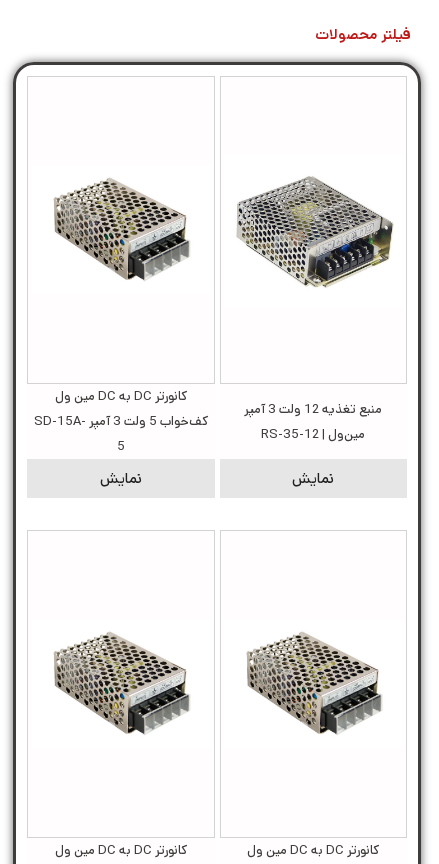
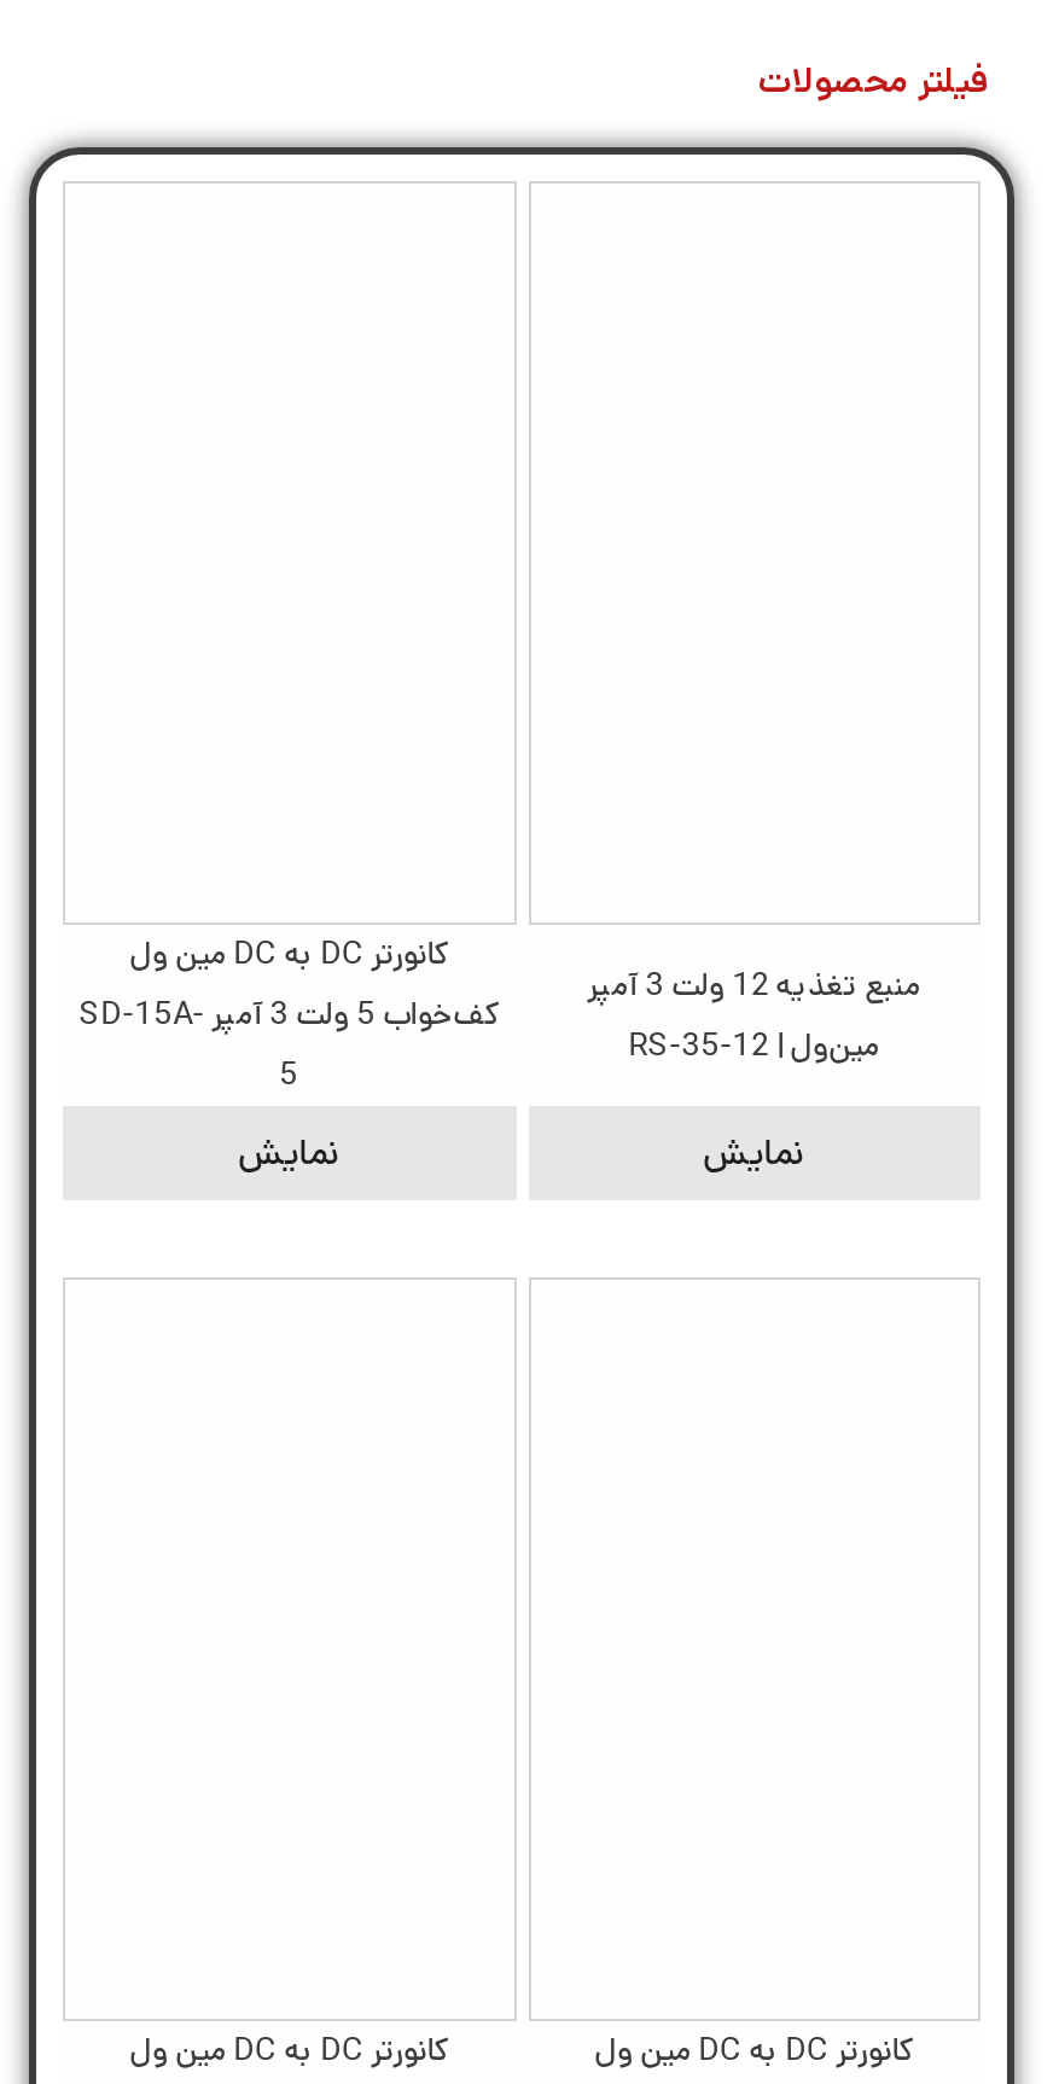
- [image]

- [image]

- [image]

- [image]
